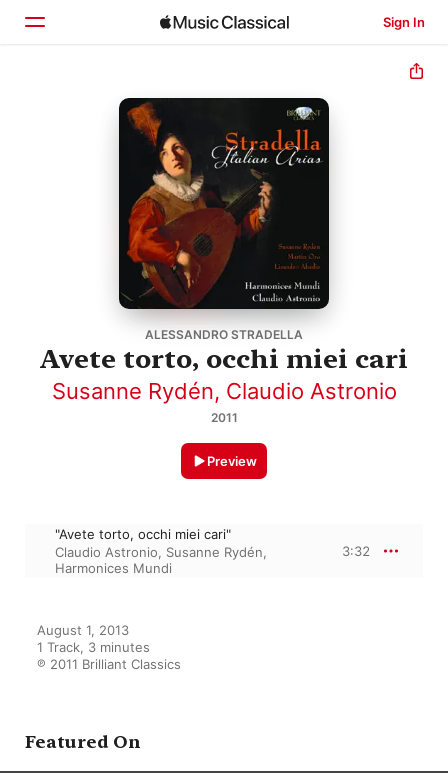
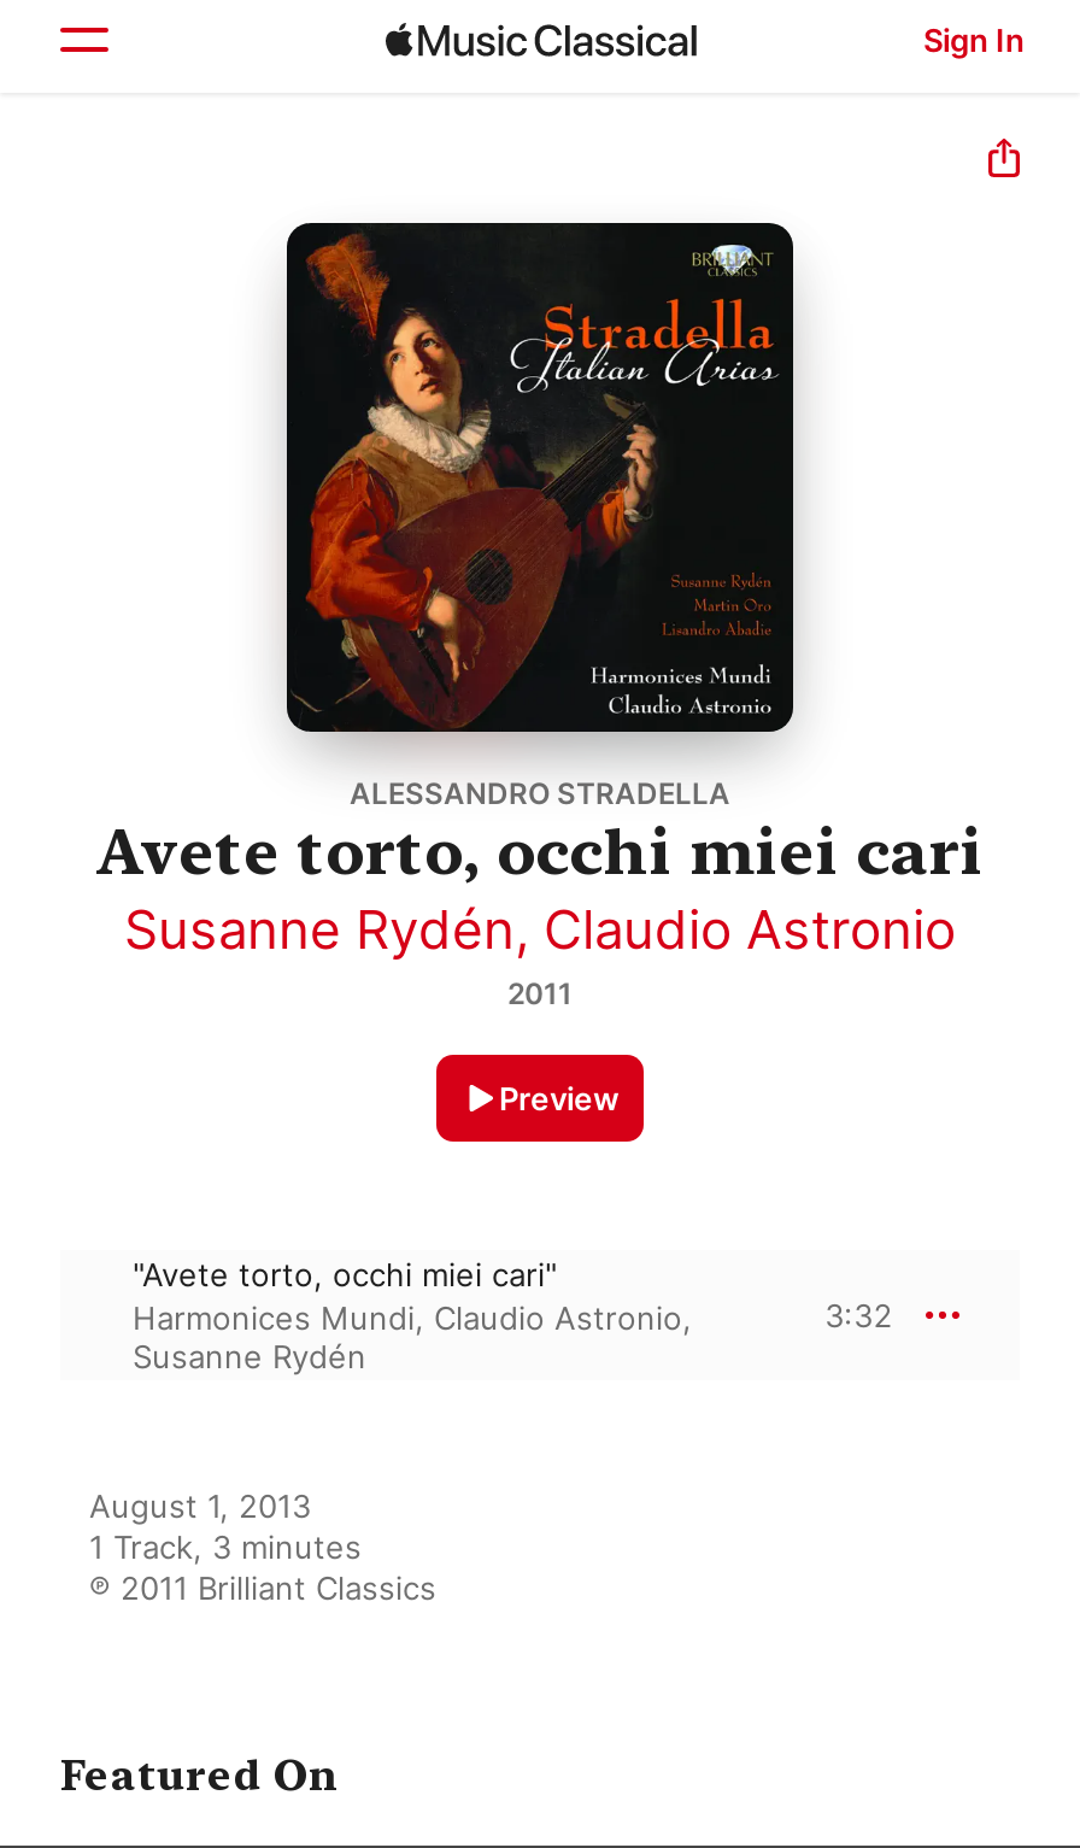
- Claudio Astronio, Susanne Rydén,
- Harmonices Mundi
+ Harmonices Mundi, Claudio Astronio,
+ Susanne Rydén
